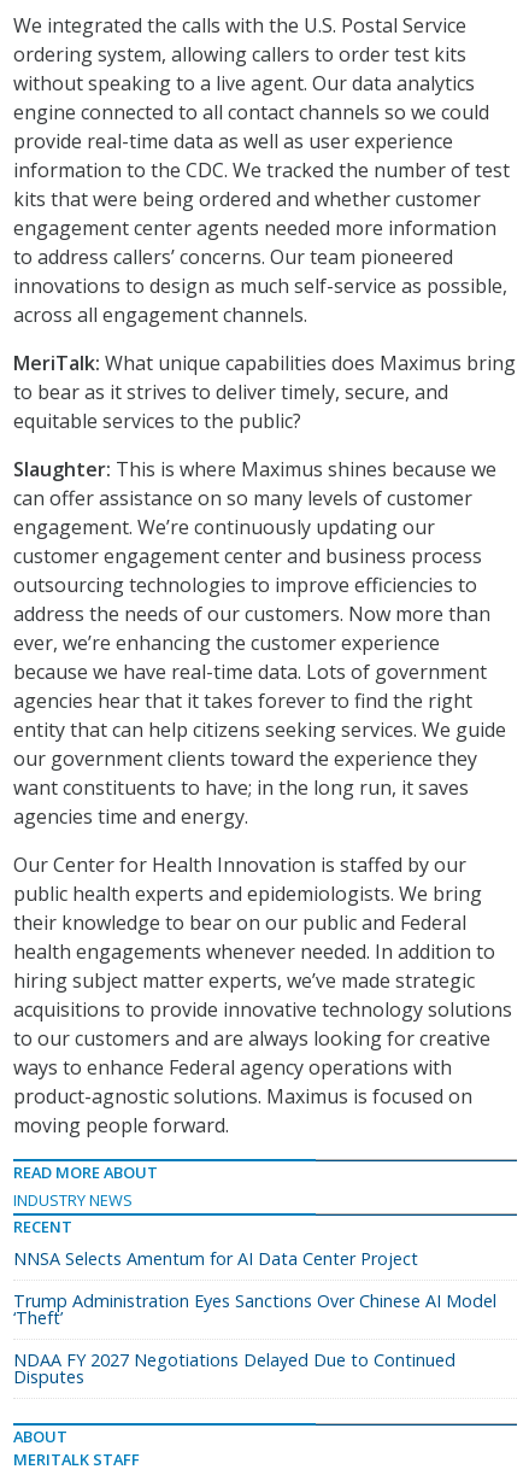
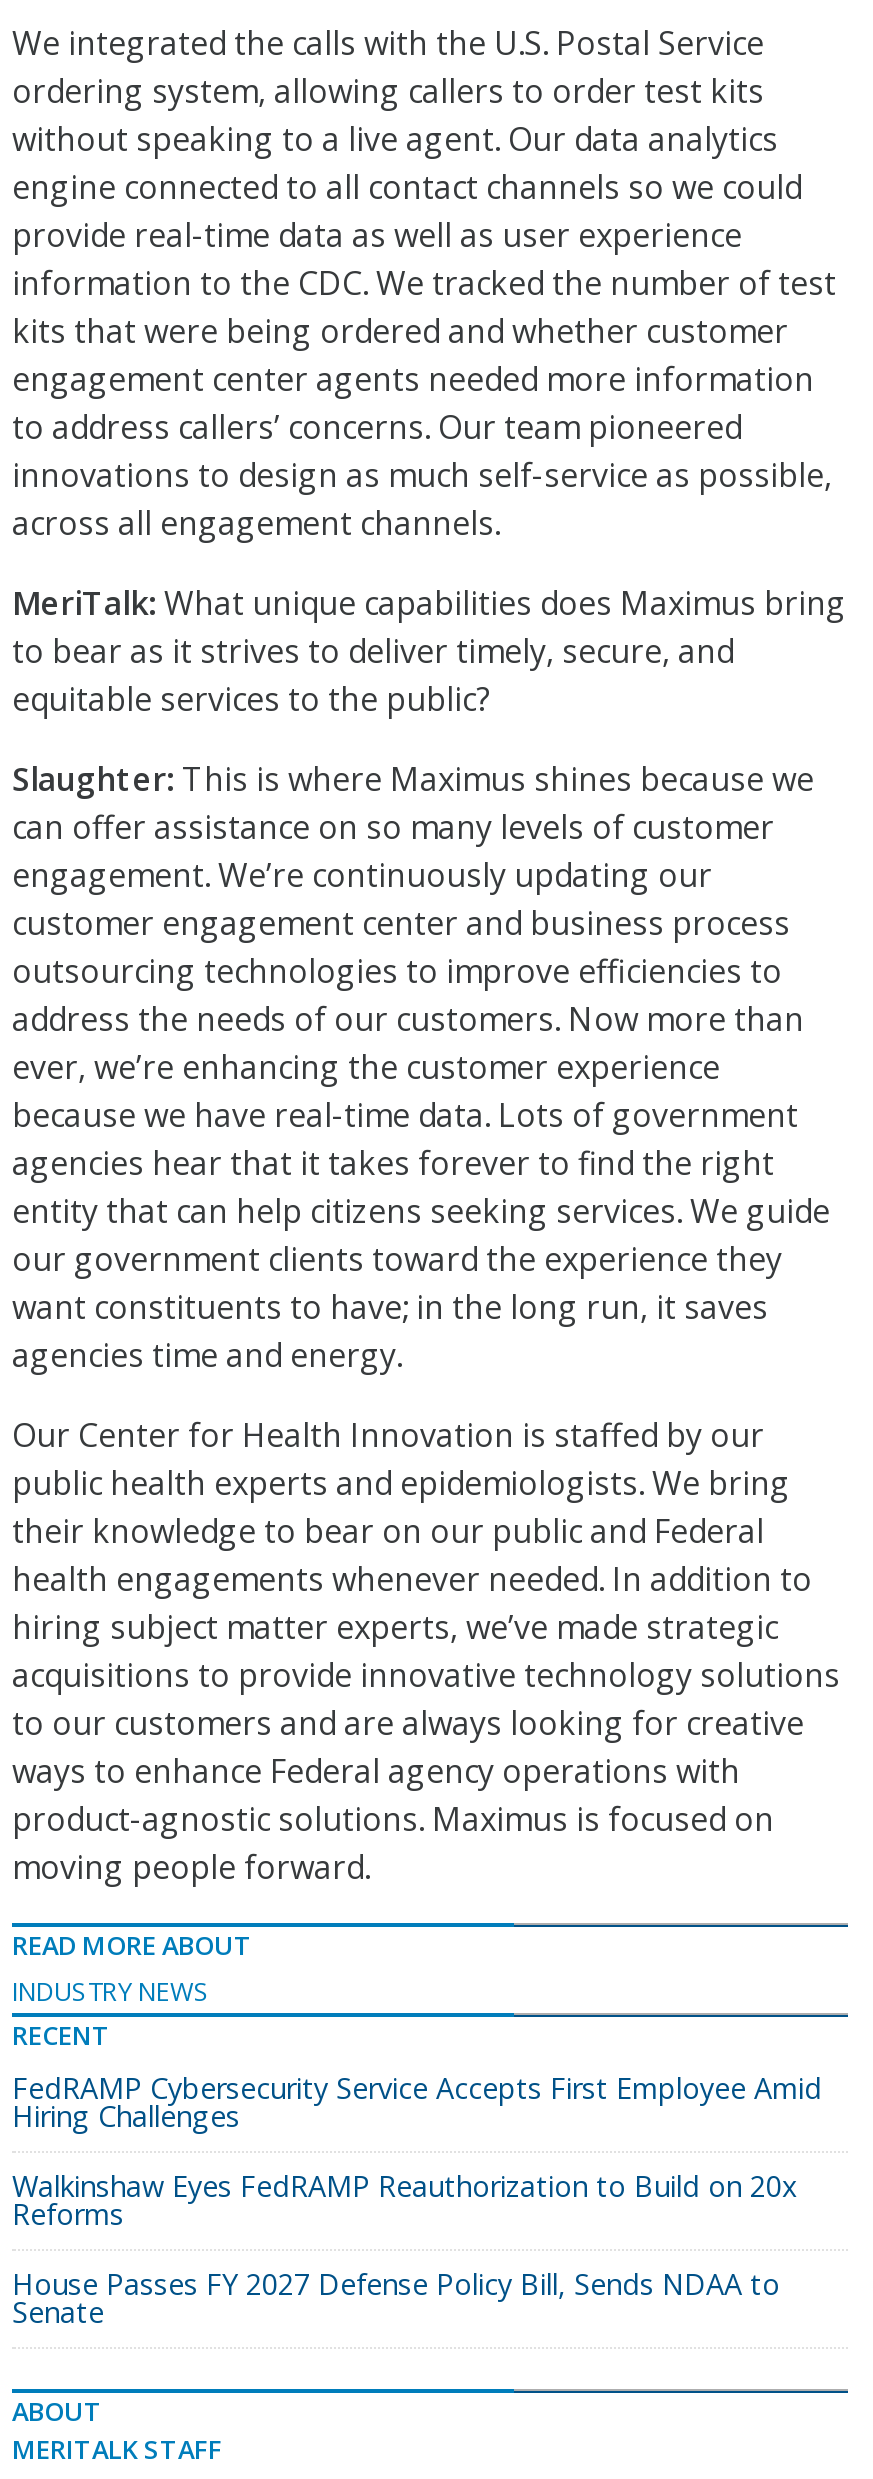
- NNSA Selects Amentum for AI Data Center Project
+ FedRAMP Cybersecurity Service Accepts First Employee Amid
+ Hiring Challenges

- Trump Administration Eyes Sanctions Over Chinese AI Model
- ‘Theft’
+ Walkinshaw Eyes FedRAMP Reauthorization to Build on 20x
+ Reforms

- NDAA FY 2027 Negotiations Delayed Due to Continued
- Disputes
+ House Passes FY 2027 Defense Policy Bill, Sends NDAA to
+ Senate
